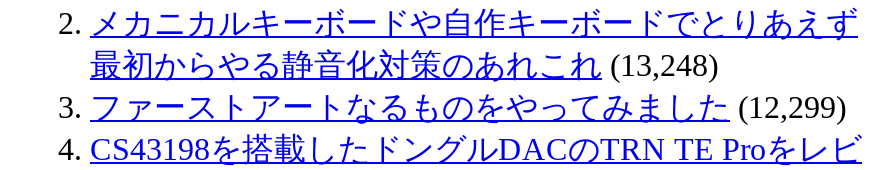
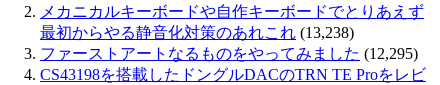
- 最初からやる静音化対策のあれこれ (13,248)
+ 最初からやる静音化対策のあれこれ (13,238)

- ファーストアートなるものをやってみました (12,299)
+ ファーストアートなるものをやってみました (12,295)
